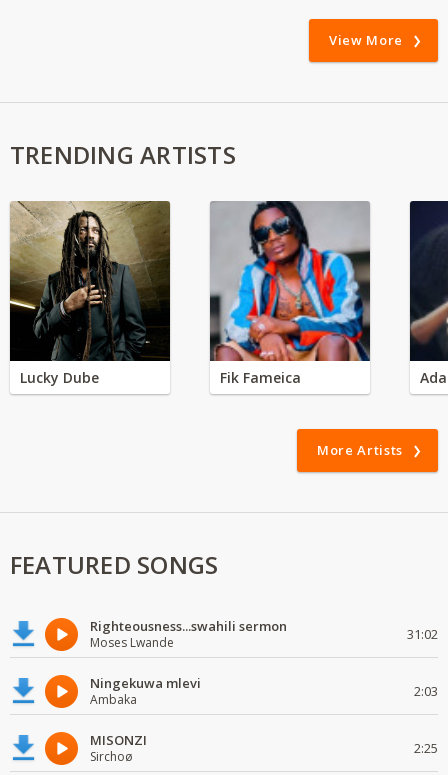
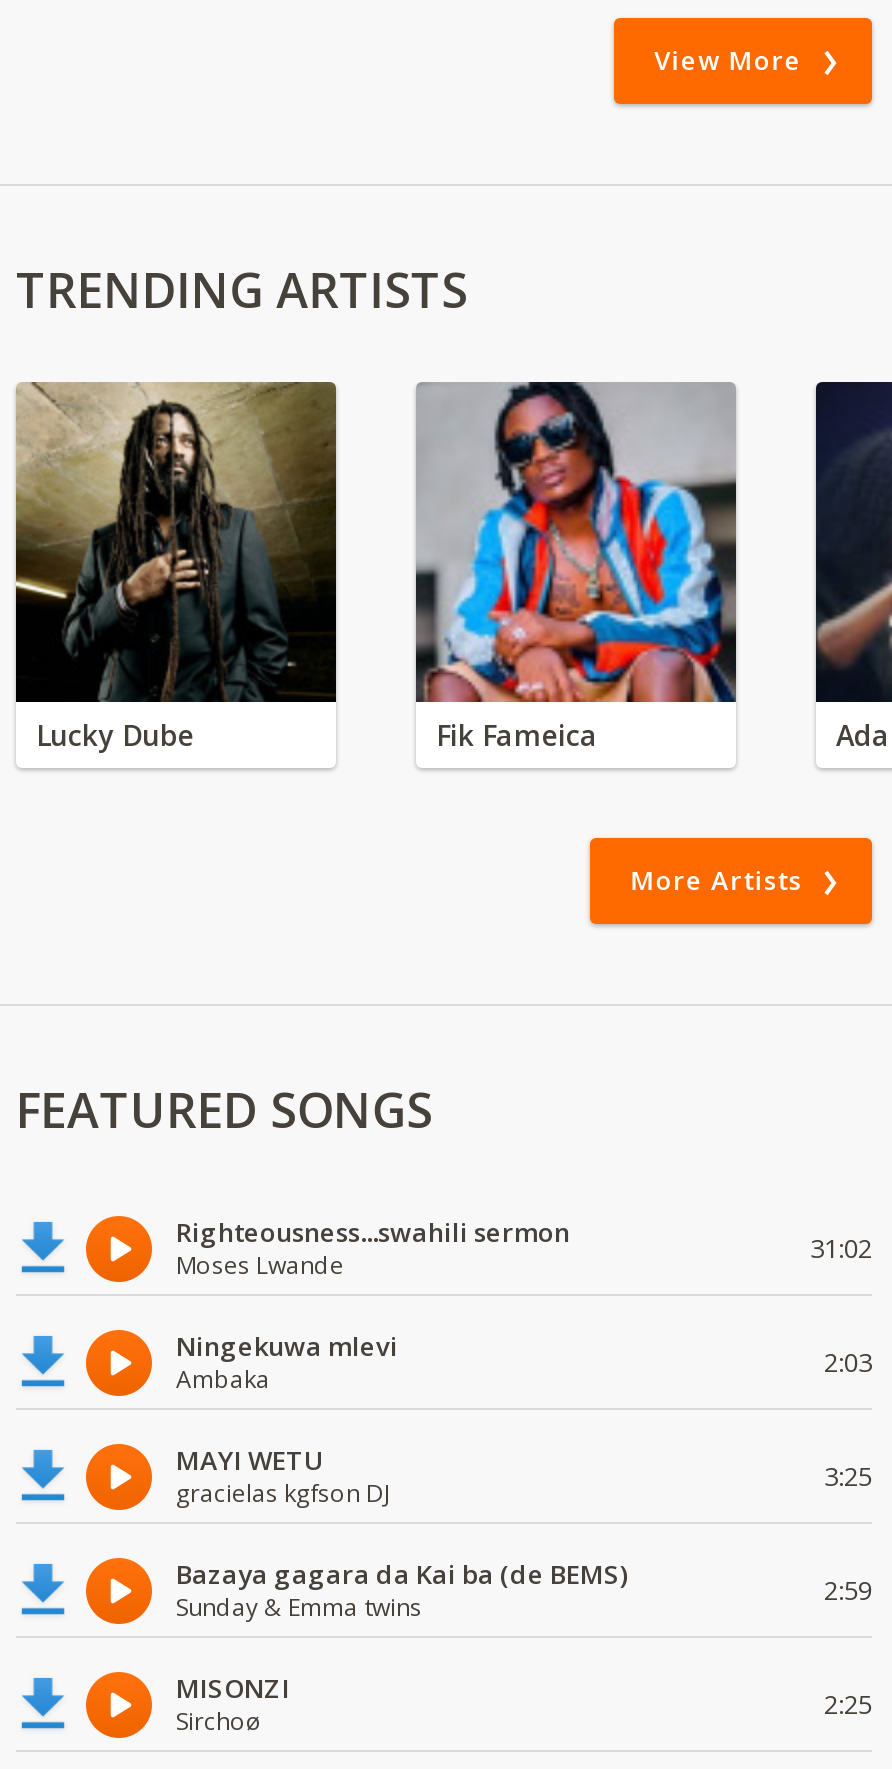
+ MAYI WETU
+ gracielas kgfson DJ
+ 3:25
+ Bazaya gagara da Kai ba (de BEMS)
+ Sunday & Emma twins
+ 2:59
